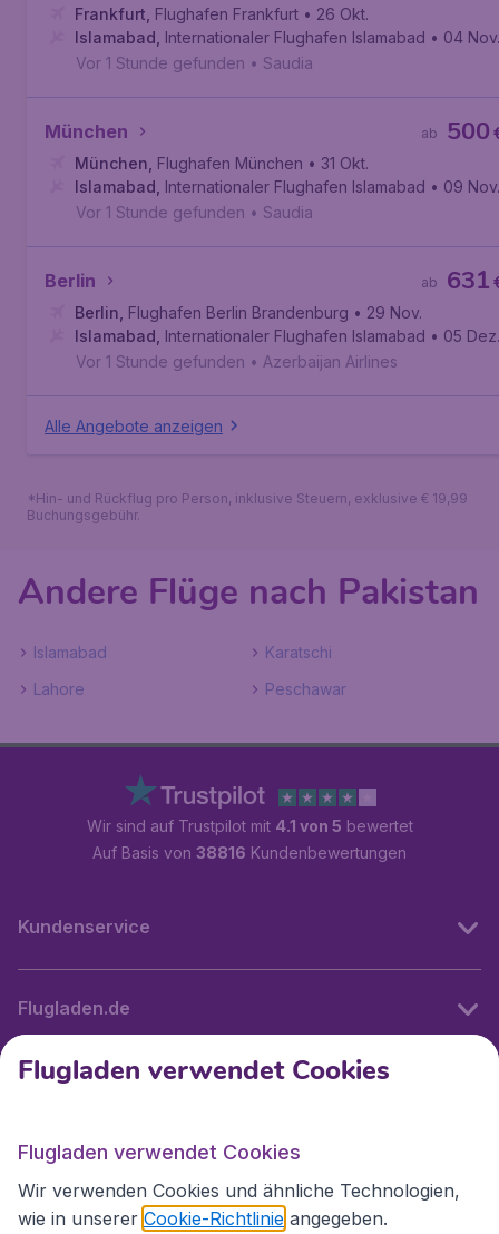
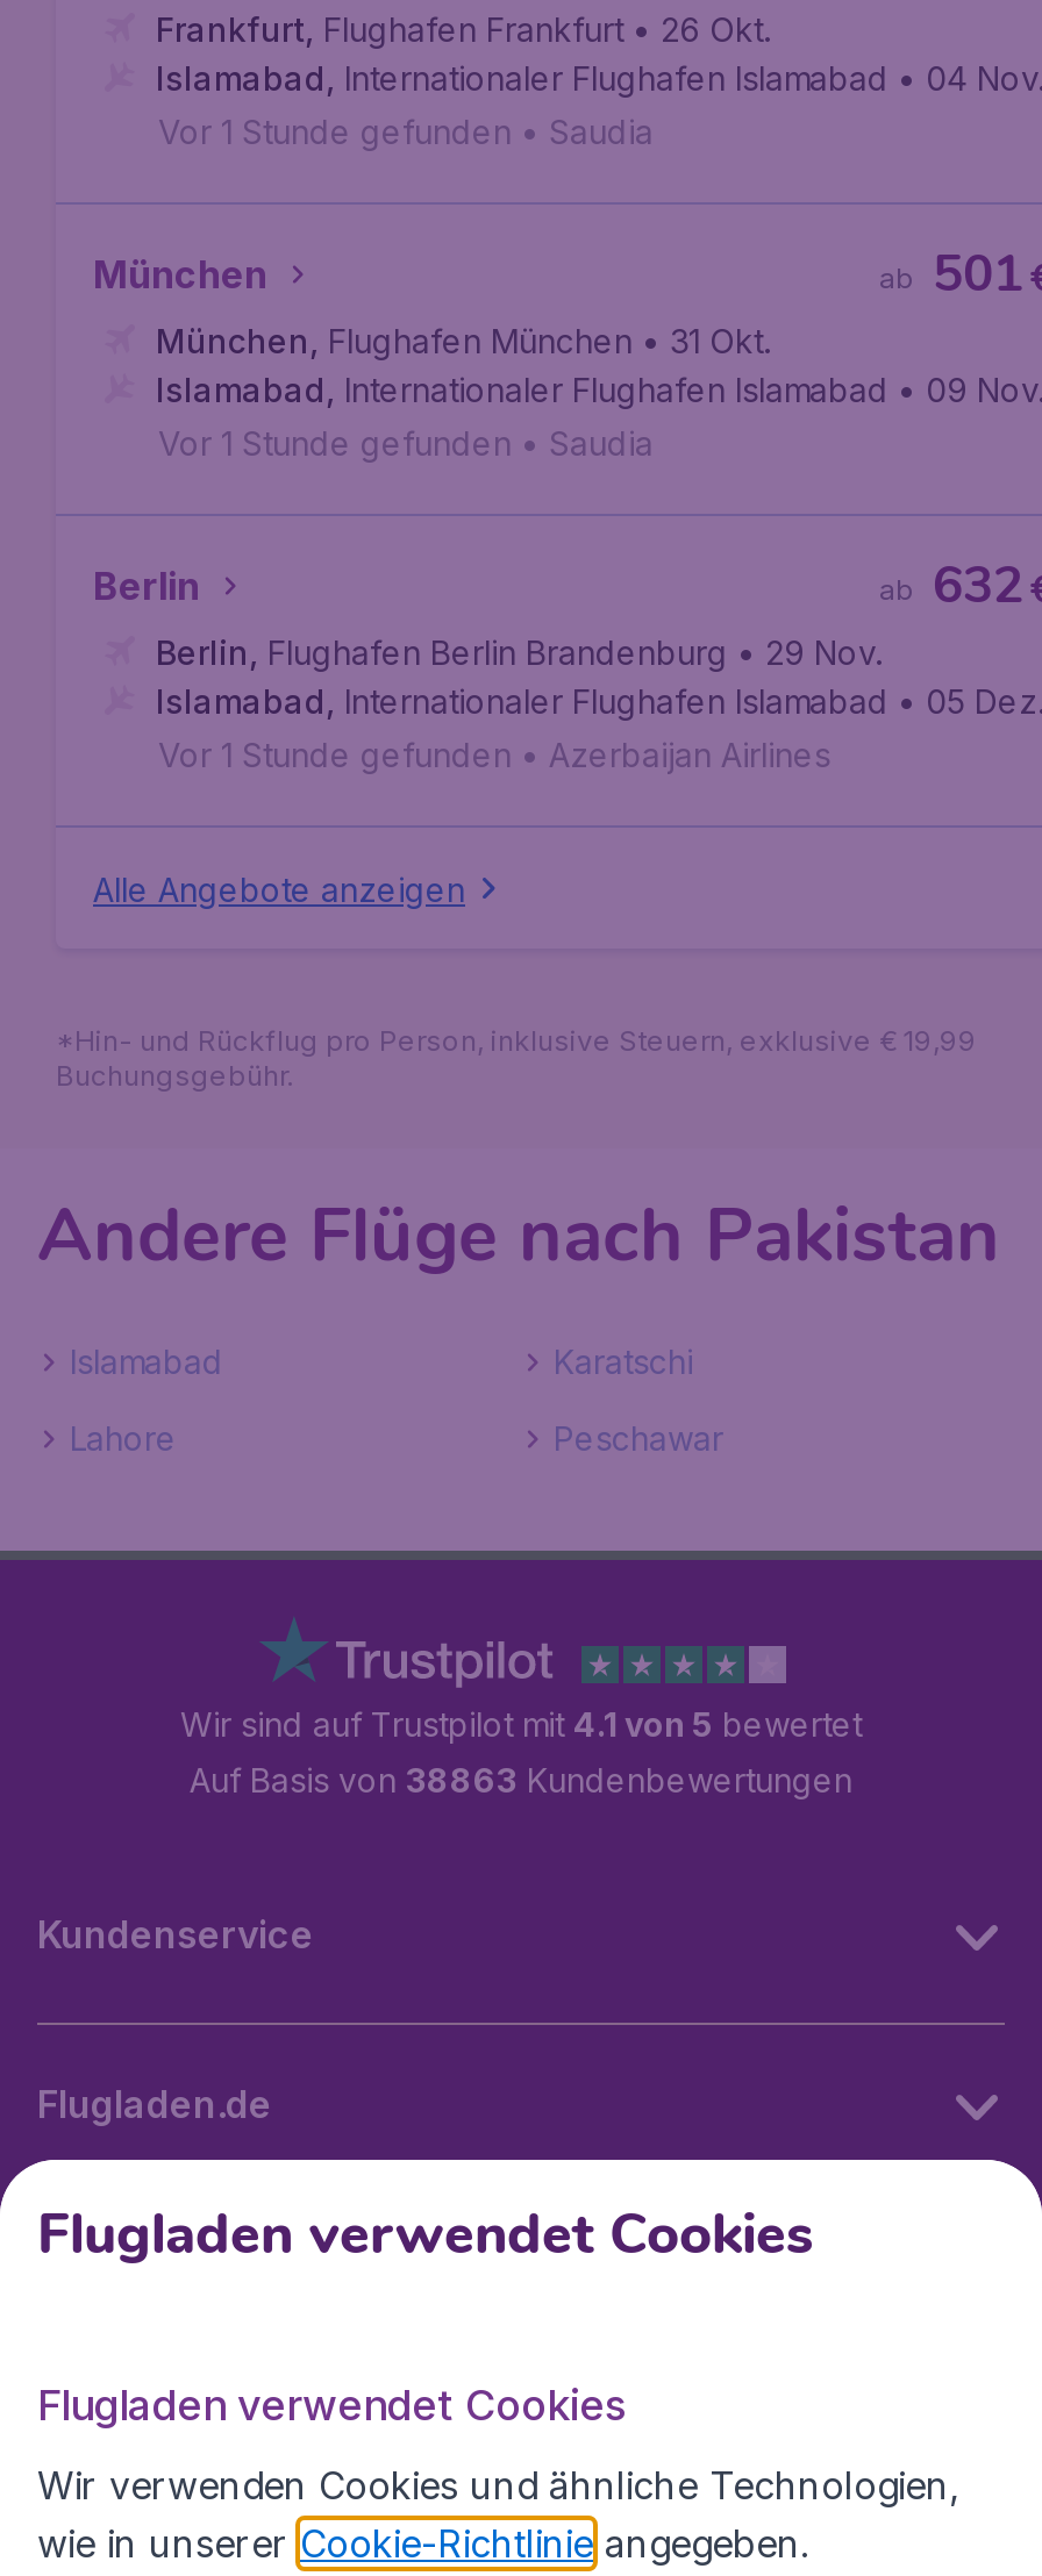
- 500
+ 501

- 631
+ 632

- Auf Basis von 38816 Kundenbewertungen
+ Auf Basis von 38863 Kundenbewertungen
